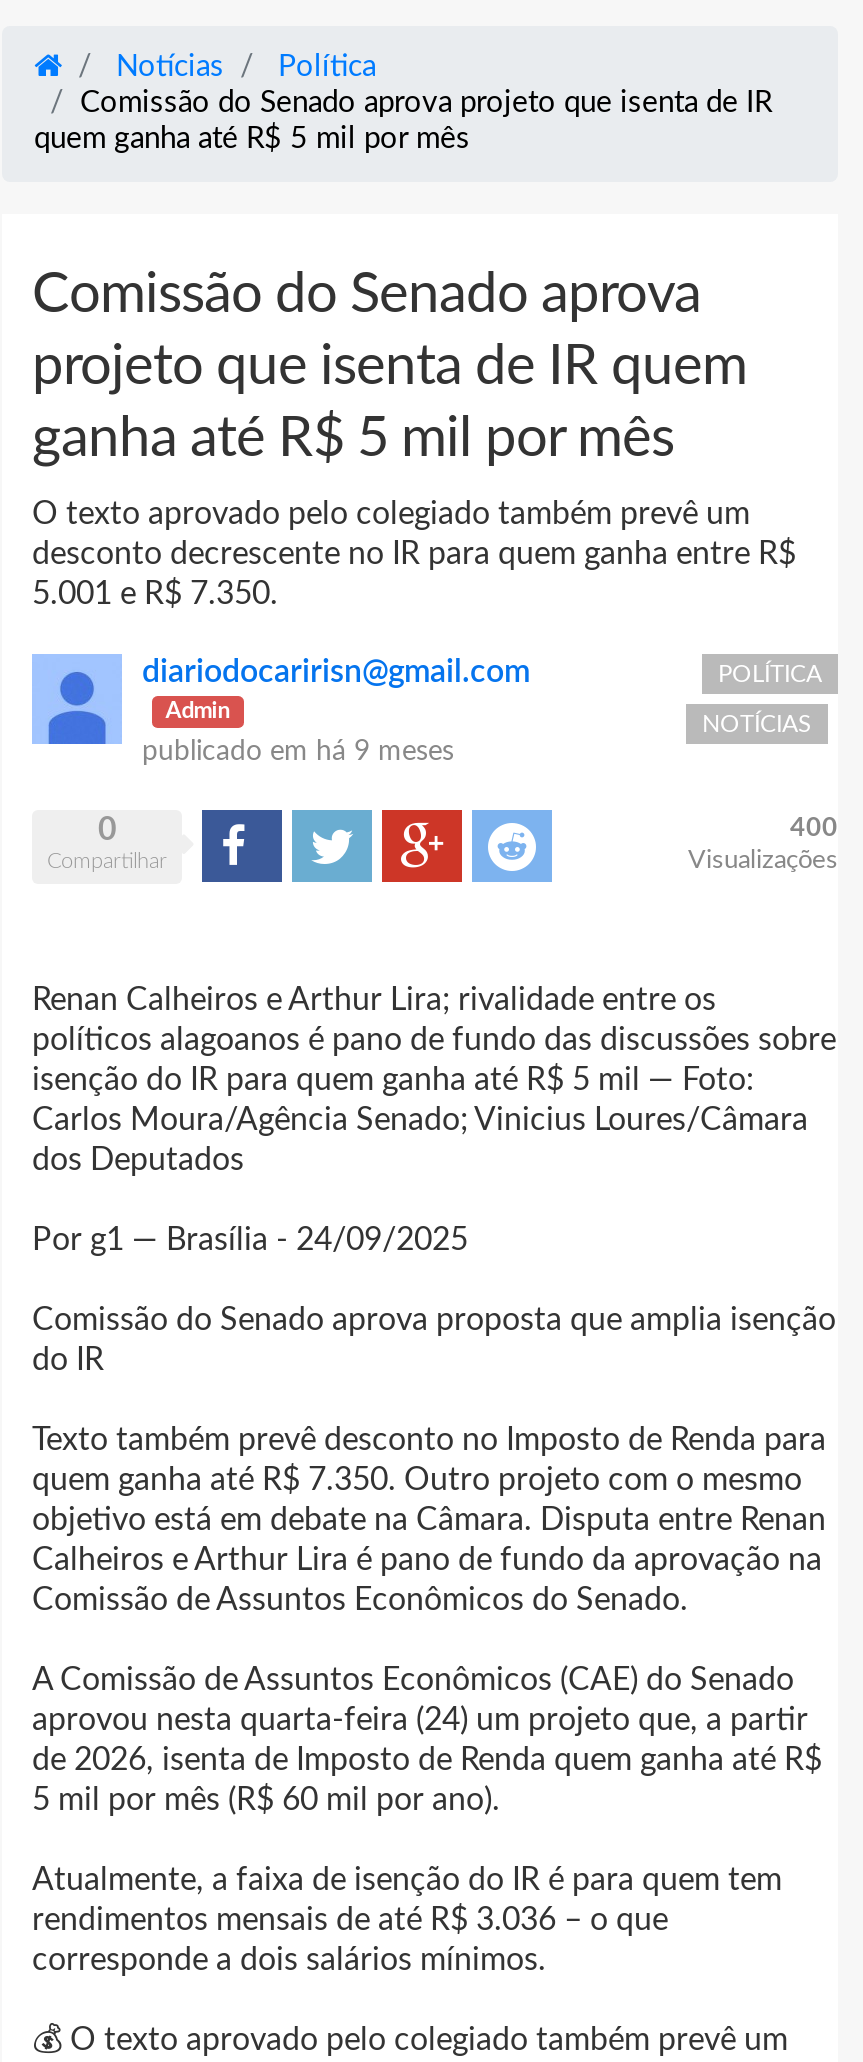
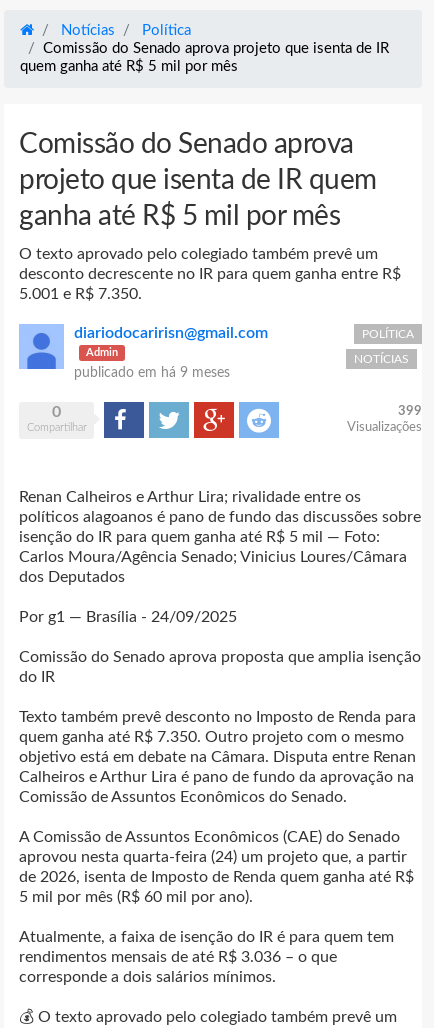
- 400
+ 399
